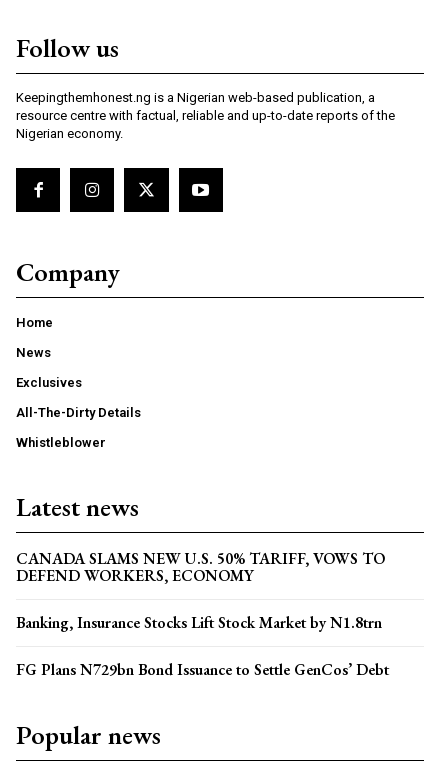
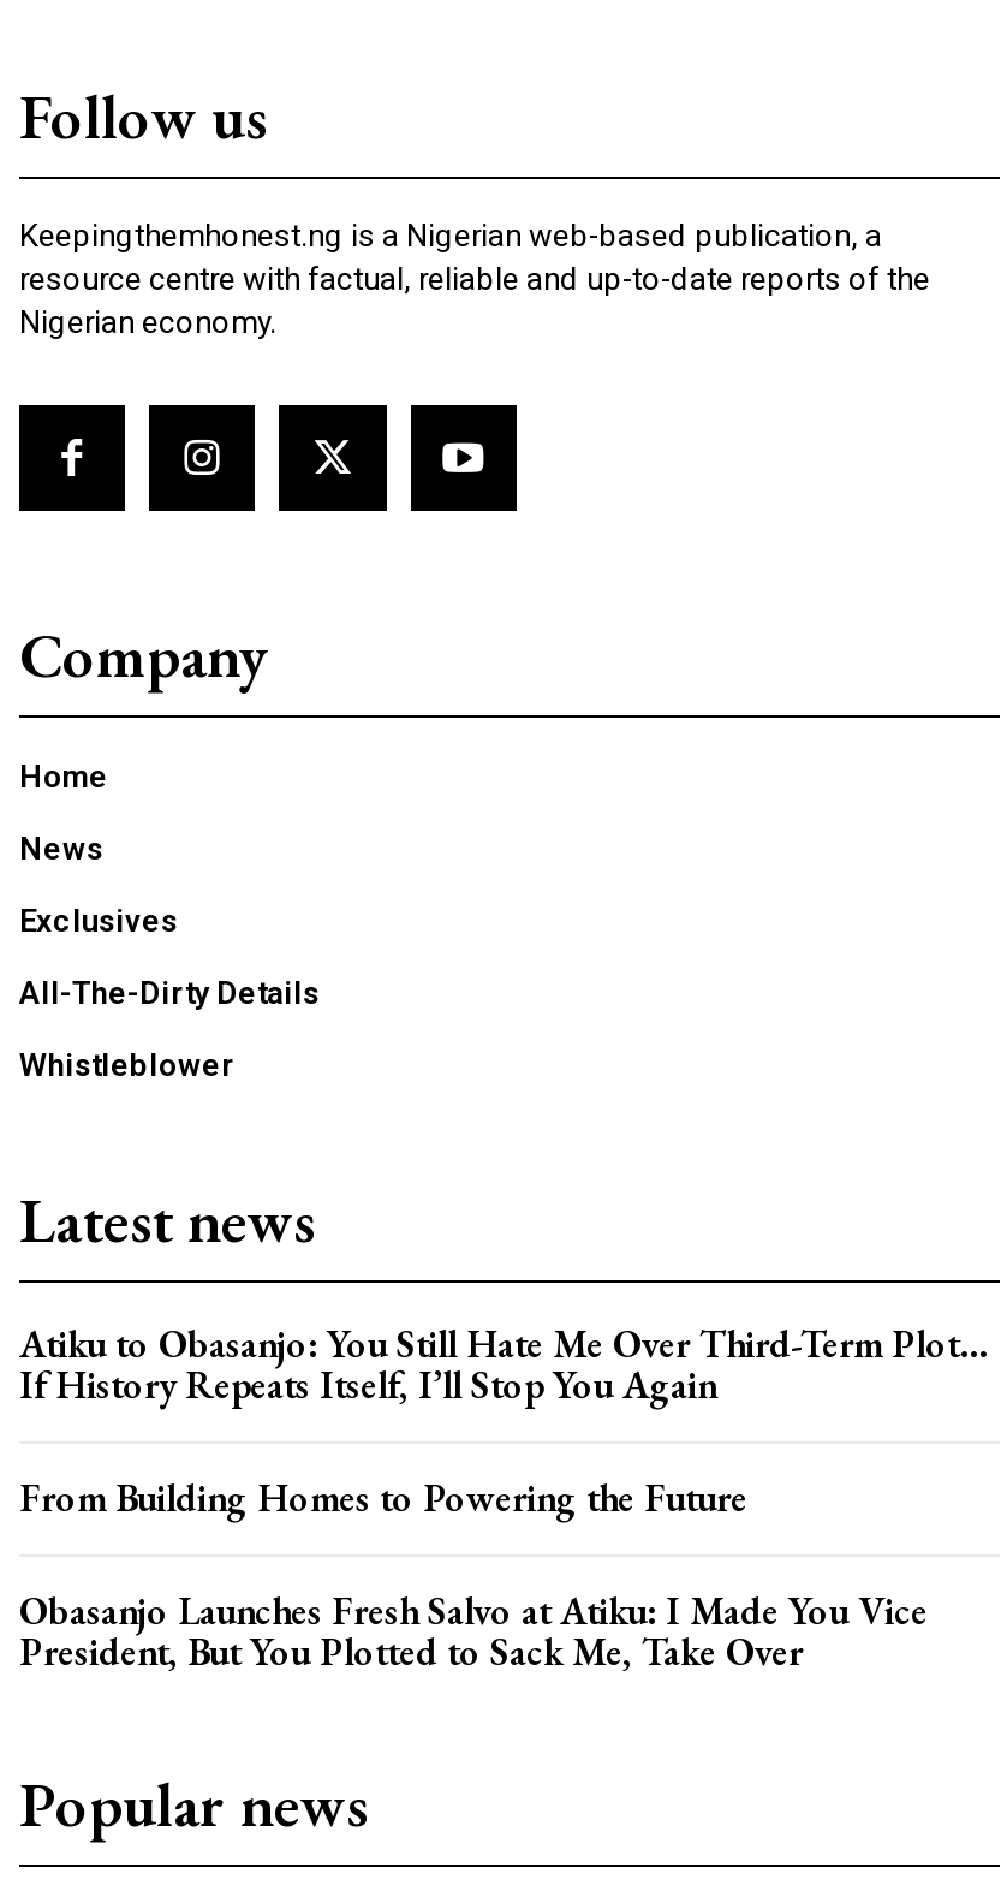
- CANADA SLAMS NEW U.S. 50% TARIFF, VOWS TO
- DEFEND WORKERS, ECONOMY
+ Atiku to Obasanjo: You Still Hate Me Over Third-Term Plot…
+ If History Repeats Itself, I’ll Stop You Again

- Banking, Insurance Stocks Lift Stock Market by N1.8trn
+ From Building Homes to Powering the Future

- FG Plans N729bn Bond Issuance to Settle GenCos’ Debt
+ Obasanjo Launches Fresh Salvo at Atiku: I Made You Vice
+ President, But You Plotted to Sack Me, Take Over
